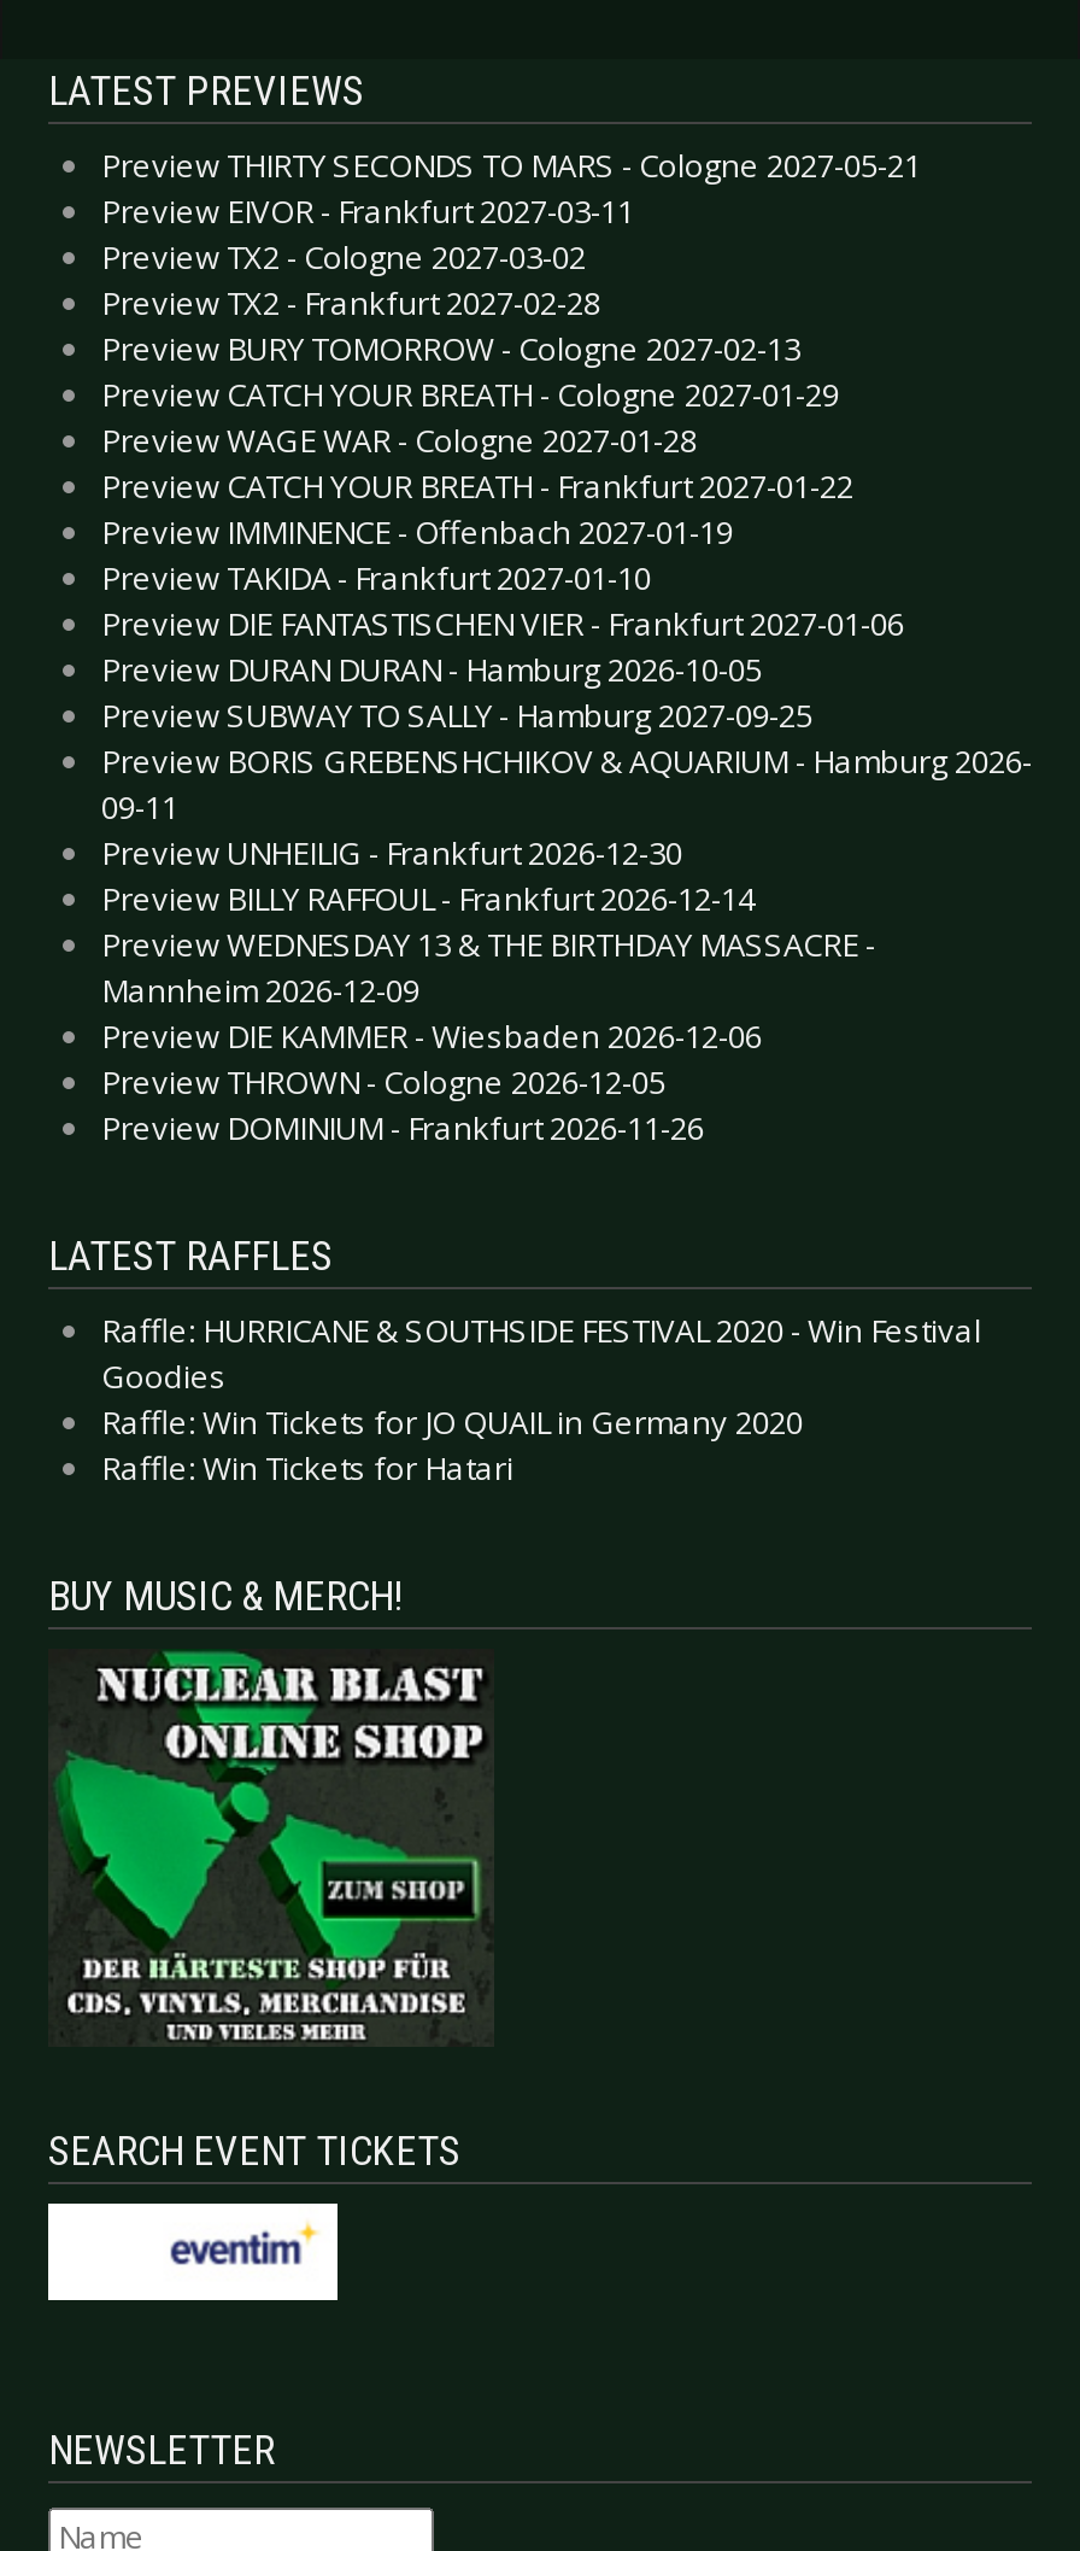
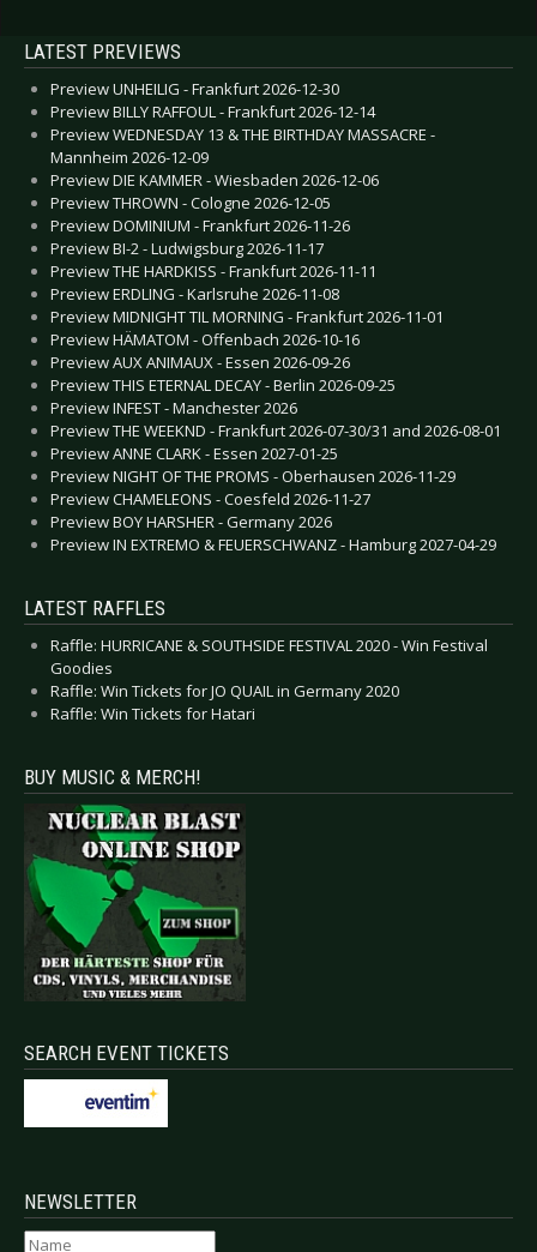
- Preview THIRTY SECONDS TO MARS - Cologne 2027-05-21
- Preview EIVOR - Frankfurt 2027-03-11
- Preview TX2 - Cologne 2027-03-02
- Preview TX2 - Frankfurt 2027-02-28
- Preview BURY TOMORROW - Cologne 2027-02-13
- Preview CATCH YOUR BREATH - Cologne 2027-01-29
- Preview WAGE WAR - Cologne 2027-01-28
- Preview CATCH YOUR BREATH - Frankfurt 2027-01-22
- Preview IMMINENCE - Offenbach 2027-01-19
- Preview TAKIDA - Frankfurt 2027-01-10
- Preview DIE FANTASTISCHEN VIER - Frankfurt 2027-01-06
- Preview DURAN DURAN - Hamburg 2026-10-05
- Preview SUBWAY TO SALLY - Hamburg 2027-09-25
- Preview BORIS GREBENSHCHIKOV & AQUARIUM - Hamburg 2026-
- 09-11

moved up: Preview UNHEILIG - Frankfurt 2026-12-30 | Preview BILLY RAFFOUL - Frankfurt 2026-12-14 | Preview WEDNESDAY 13 & THE BIRTHDAY MASSACRE - | Mannheim 2026-12-09 | Preview DIE KAMMER - Wiesbaden 2026-12-06 | Preview THROWN - Cologne 2026-12-05 | Preview DOMINIUM - Frankfurt 2026-11-26

+ Preview BI-2 - Ludwigsburg 2026-11-17
+ Preview THE HARDKISS - Frankfurt 2026-11-11
+ Preview ERDLING - Karlsruhe 2026-11-08
+ Preview MIDNIGHT TIL MORNING - Frankfurt 2026-11-01
+ Preview HÄMATOM - Offenbach 2026-10-16
+ Preview AUX ANIMAUX - Essen 2026-09-26
+ Preview THIS ETERNAL DECAY - Berlin 2026-09-25
+ Preview INFEST - Manchester 2026
+ Preview THE WEEKND - Frankfurt 2026-07-30/31 and 2026-08-01
+ Preview ANNE CLARK - Essen 2027-01-25
+ Preview NIGHT OF THE PROMS - Oberhausen 2026-11-29
+ Preview CHAMELEONS - Coesfeld 2026-11-27
+ Preview BOY HARSHER - Germany 2026
+ Preview IN EXTREMO & FEUERSCHWANZ - Hamburg 2027-04-29
